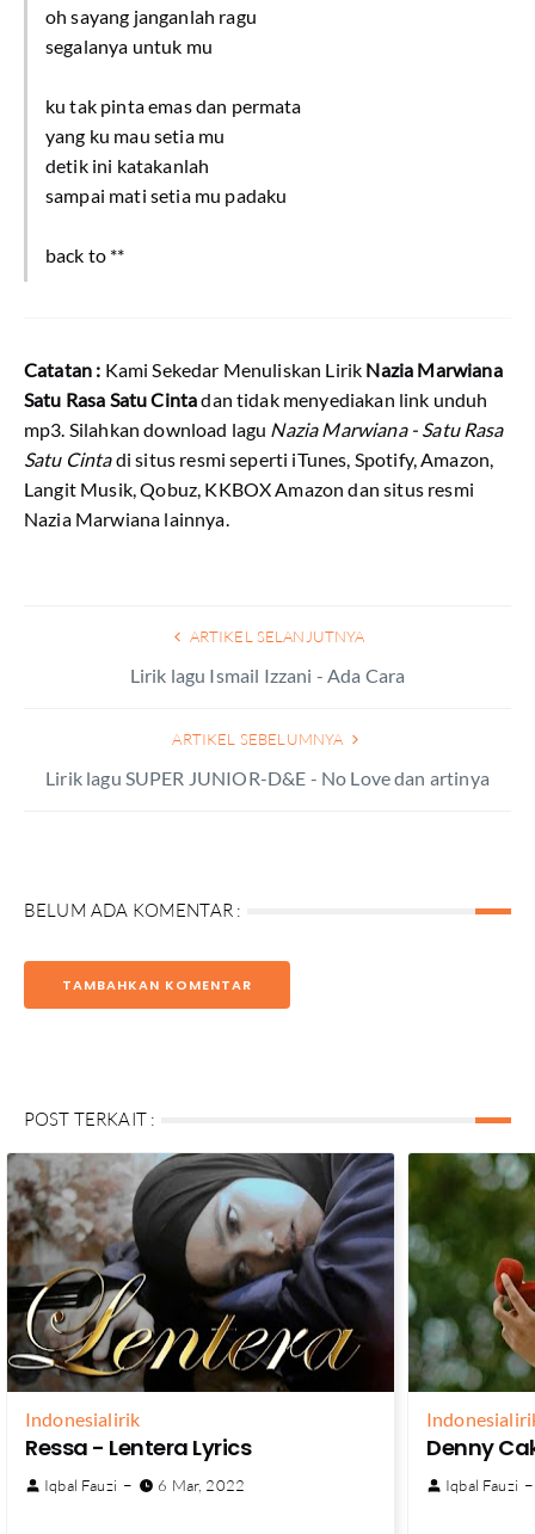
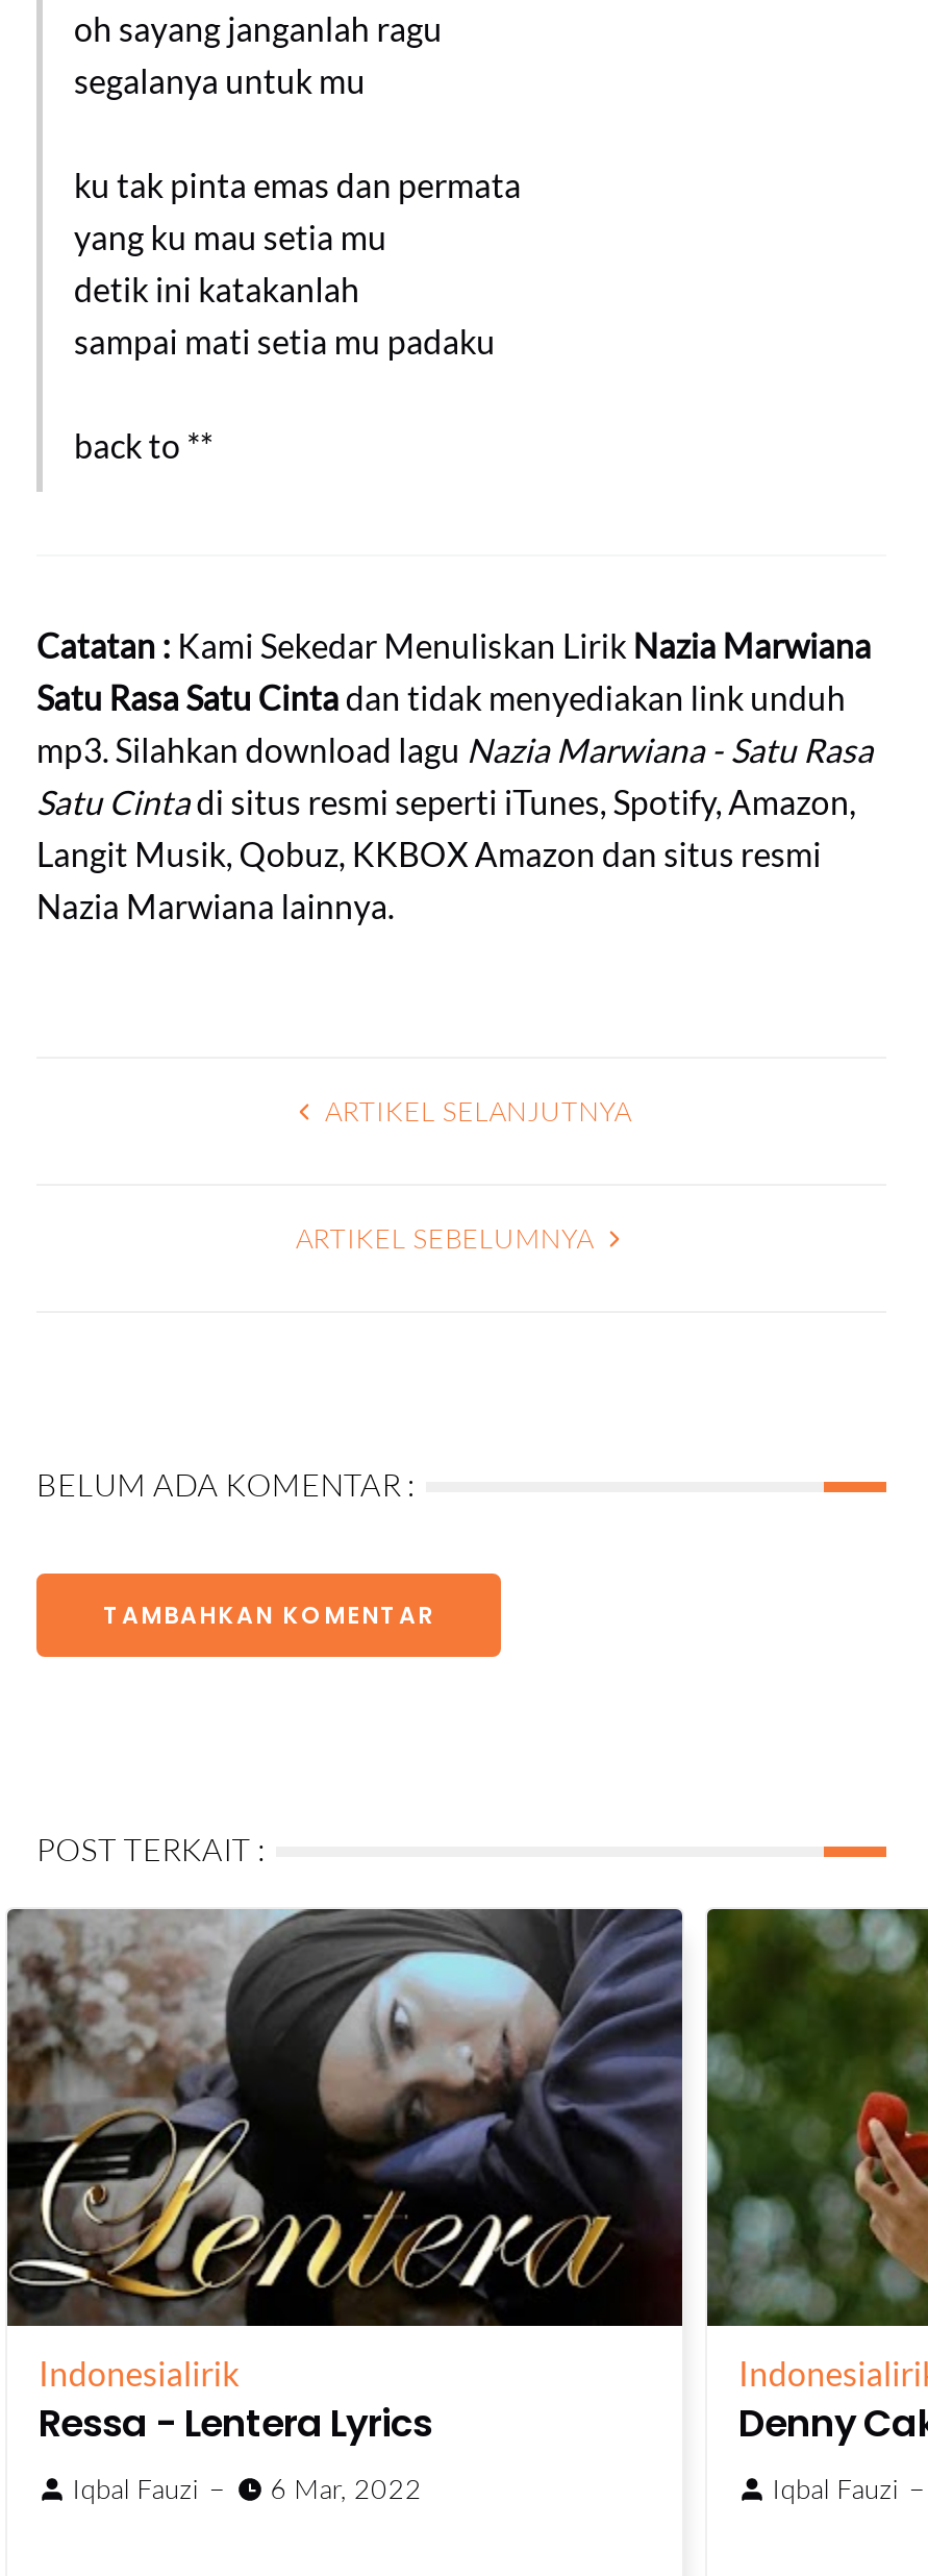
- Lirik lagu Ismail Izzani - Ada Cara

- Lirik lagu SUPER JUNIOR-D&E - No Love dan artinya
